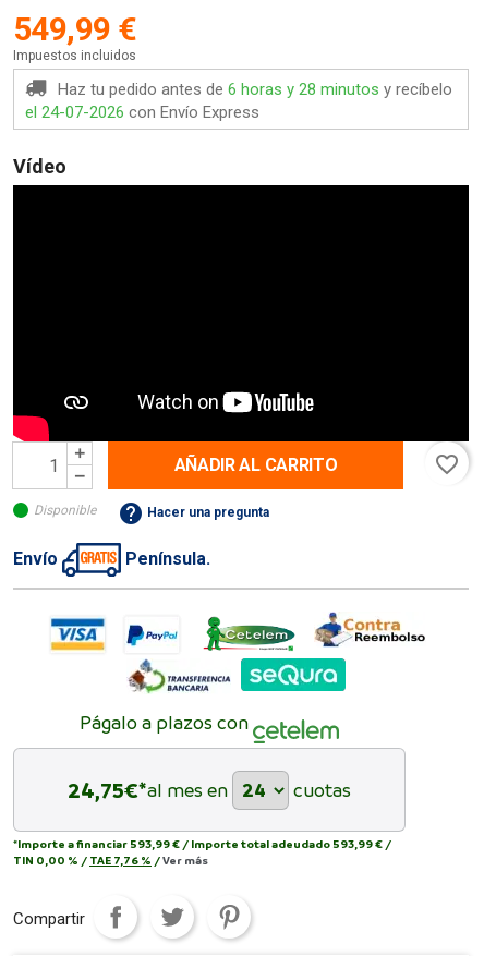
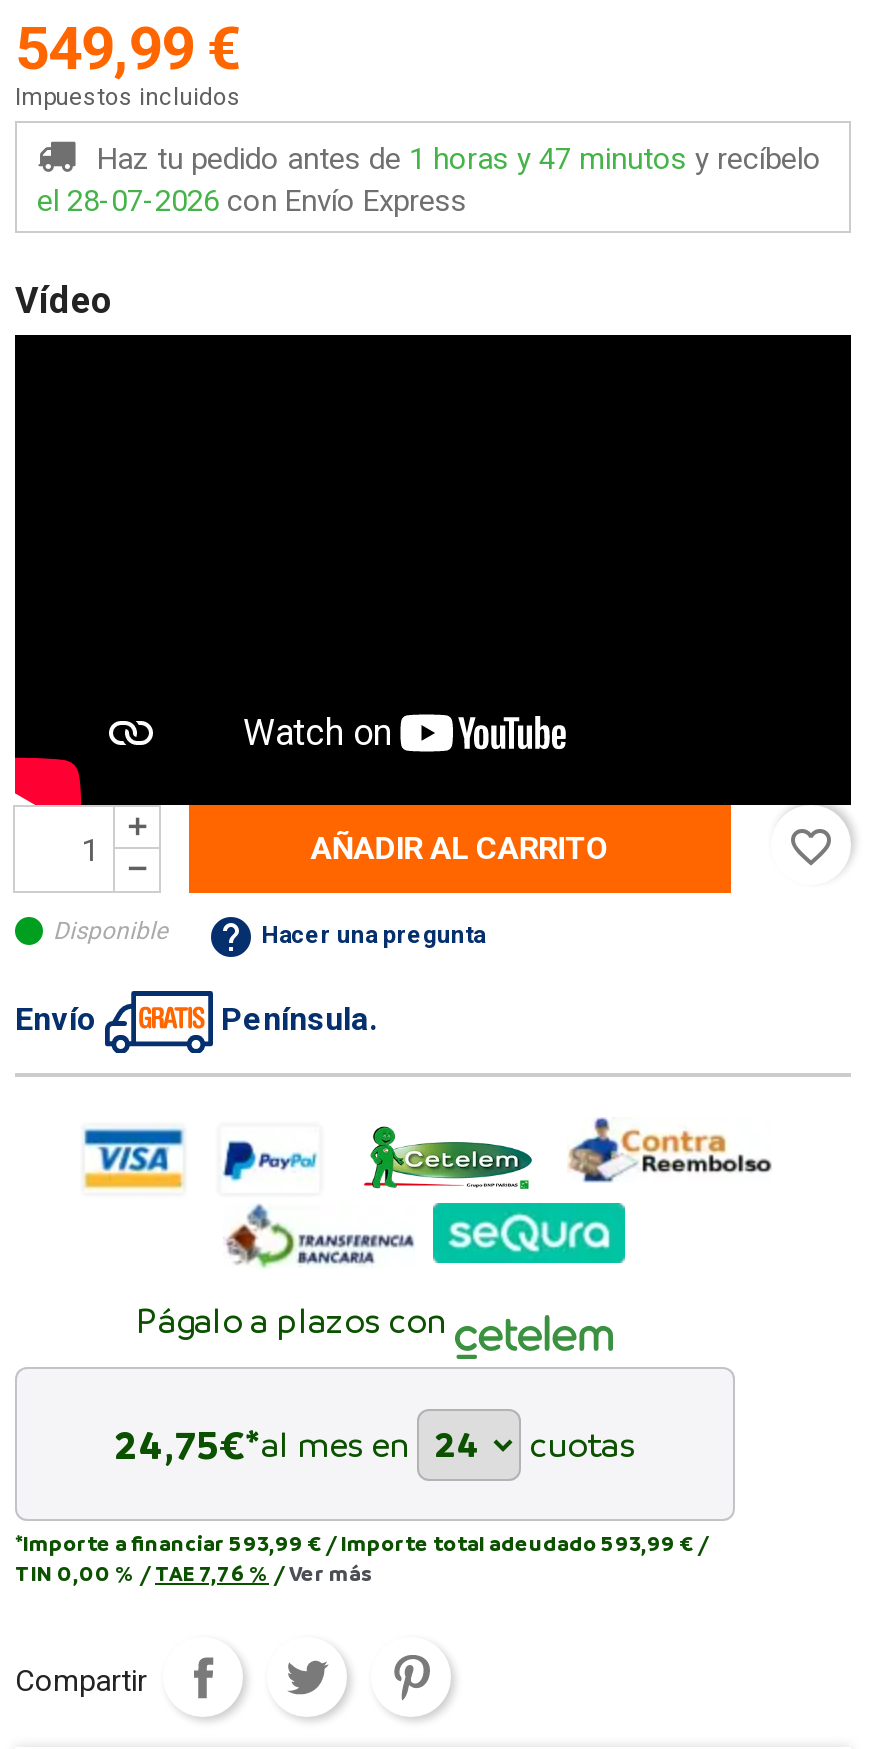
- Haz tu pedido antes de 6 horas y 28 minutos y recíbelo
+ Haz tu pedido antes de 1 horas y 47 minutos y recíbelo

- el 24-07-2026 con Envío Express
+ el 28-07-2026 con Envío Express
